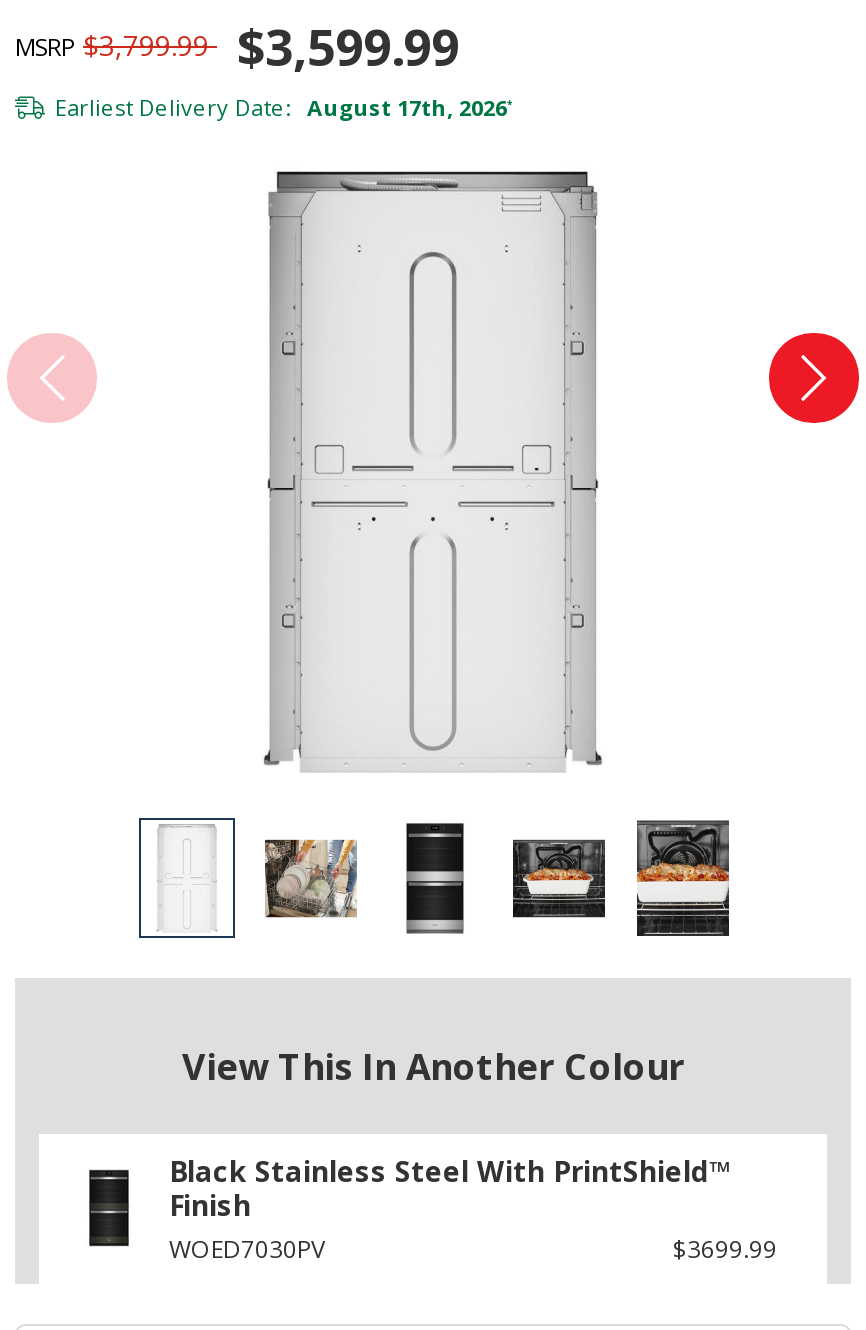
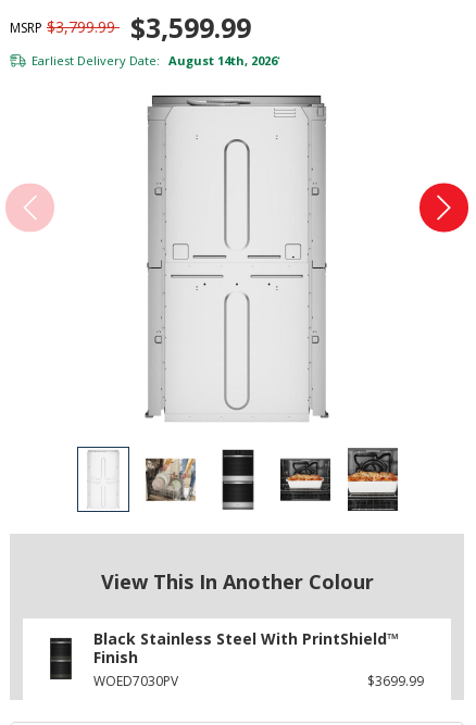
- Earliest Delivery Date: August 17th, 2026*
+ Earliest Delivery Date: August 14th, 2026*
